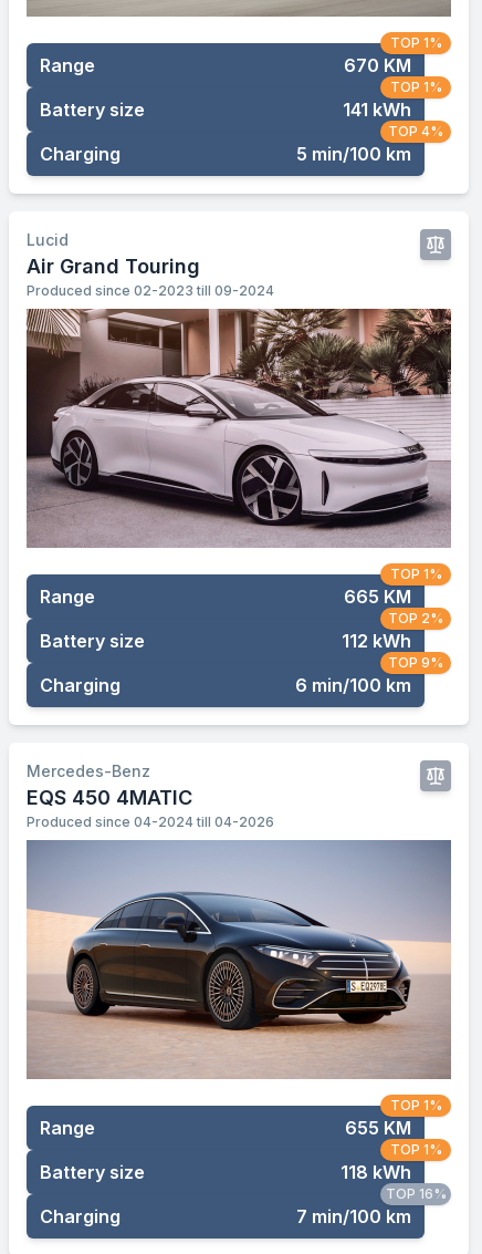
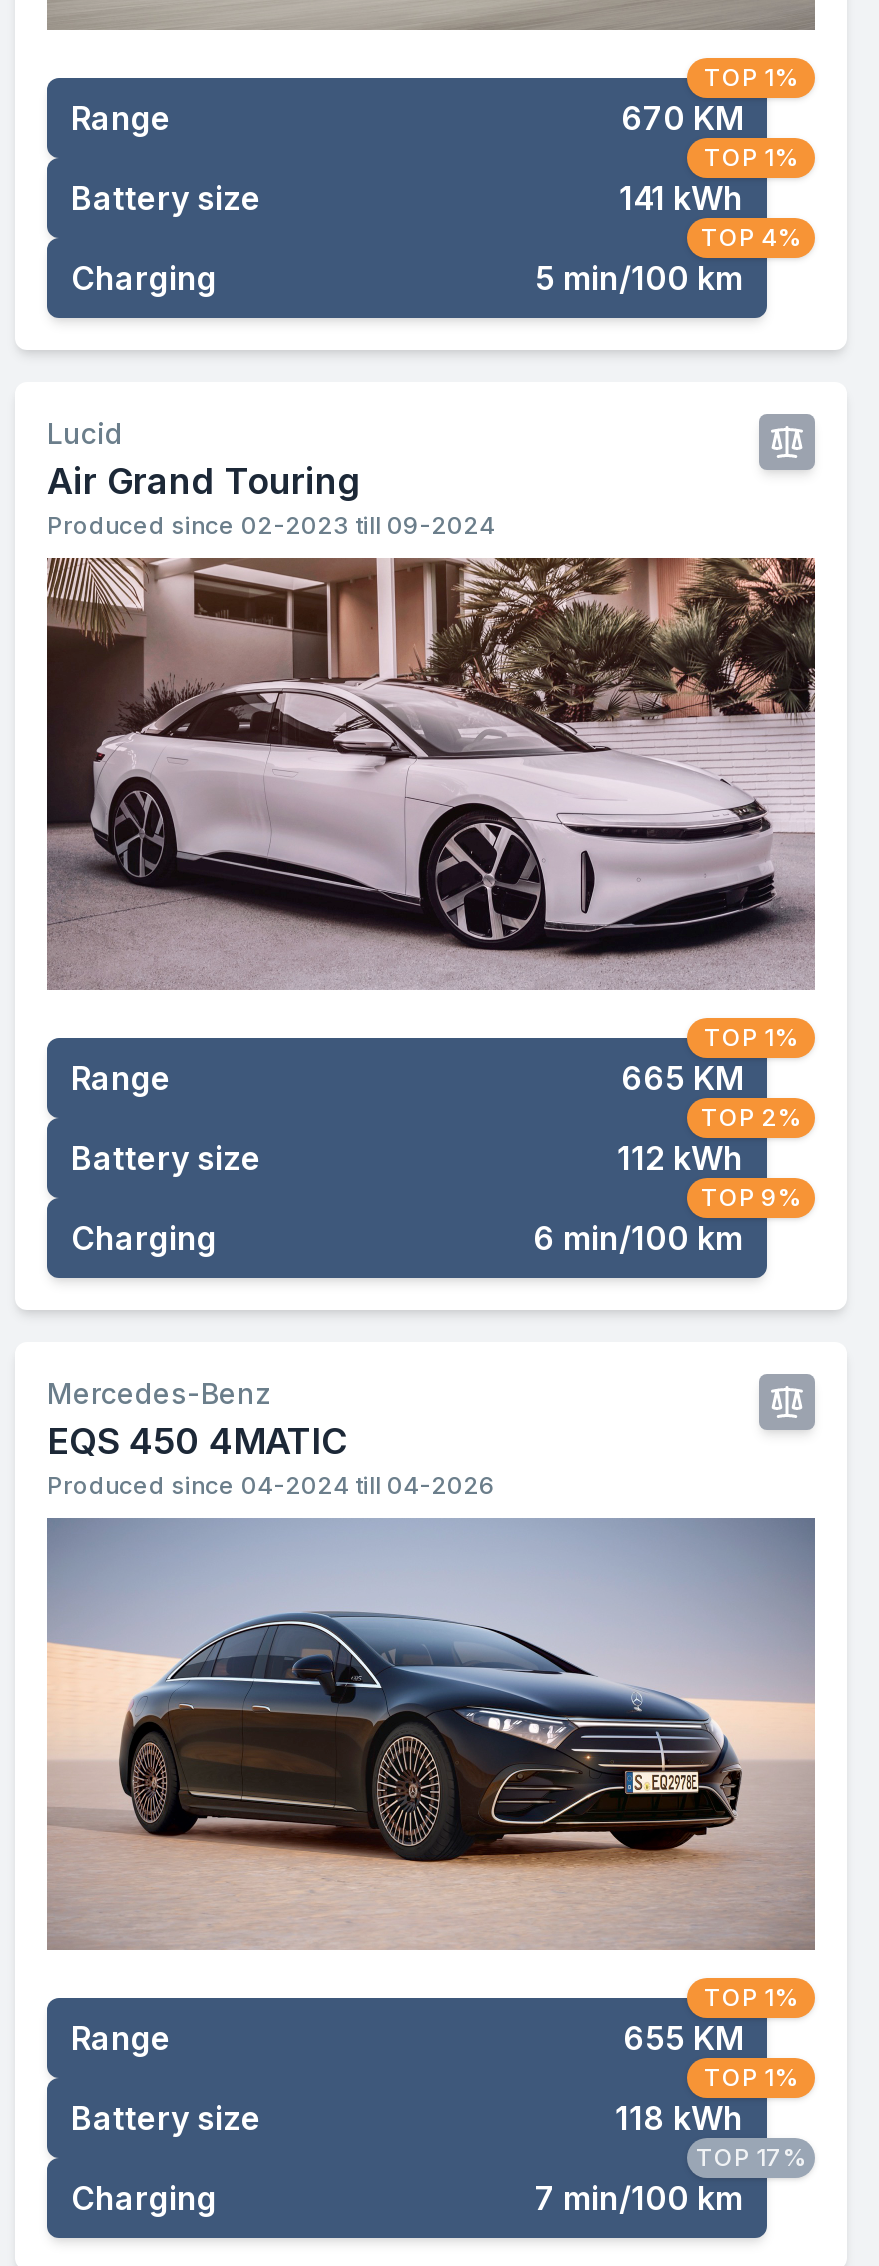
- TOP 16%
+ TOP 17%
